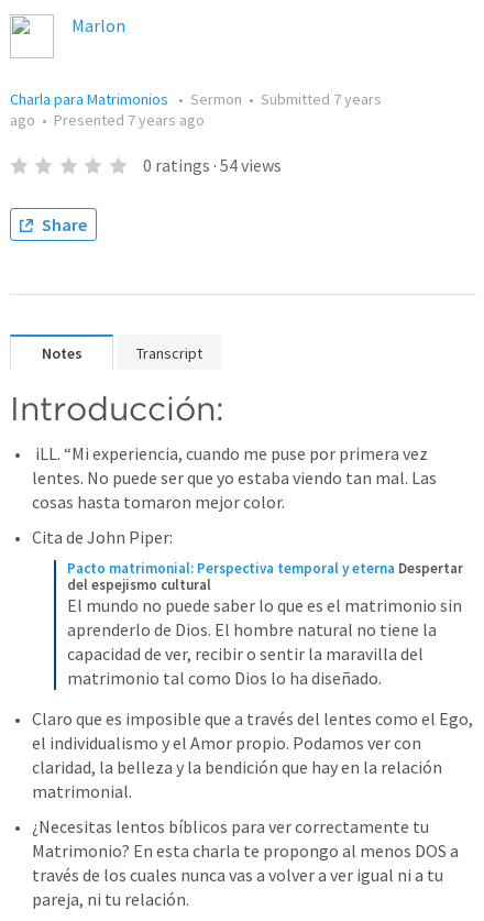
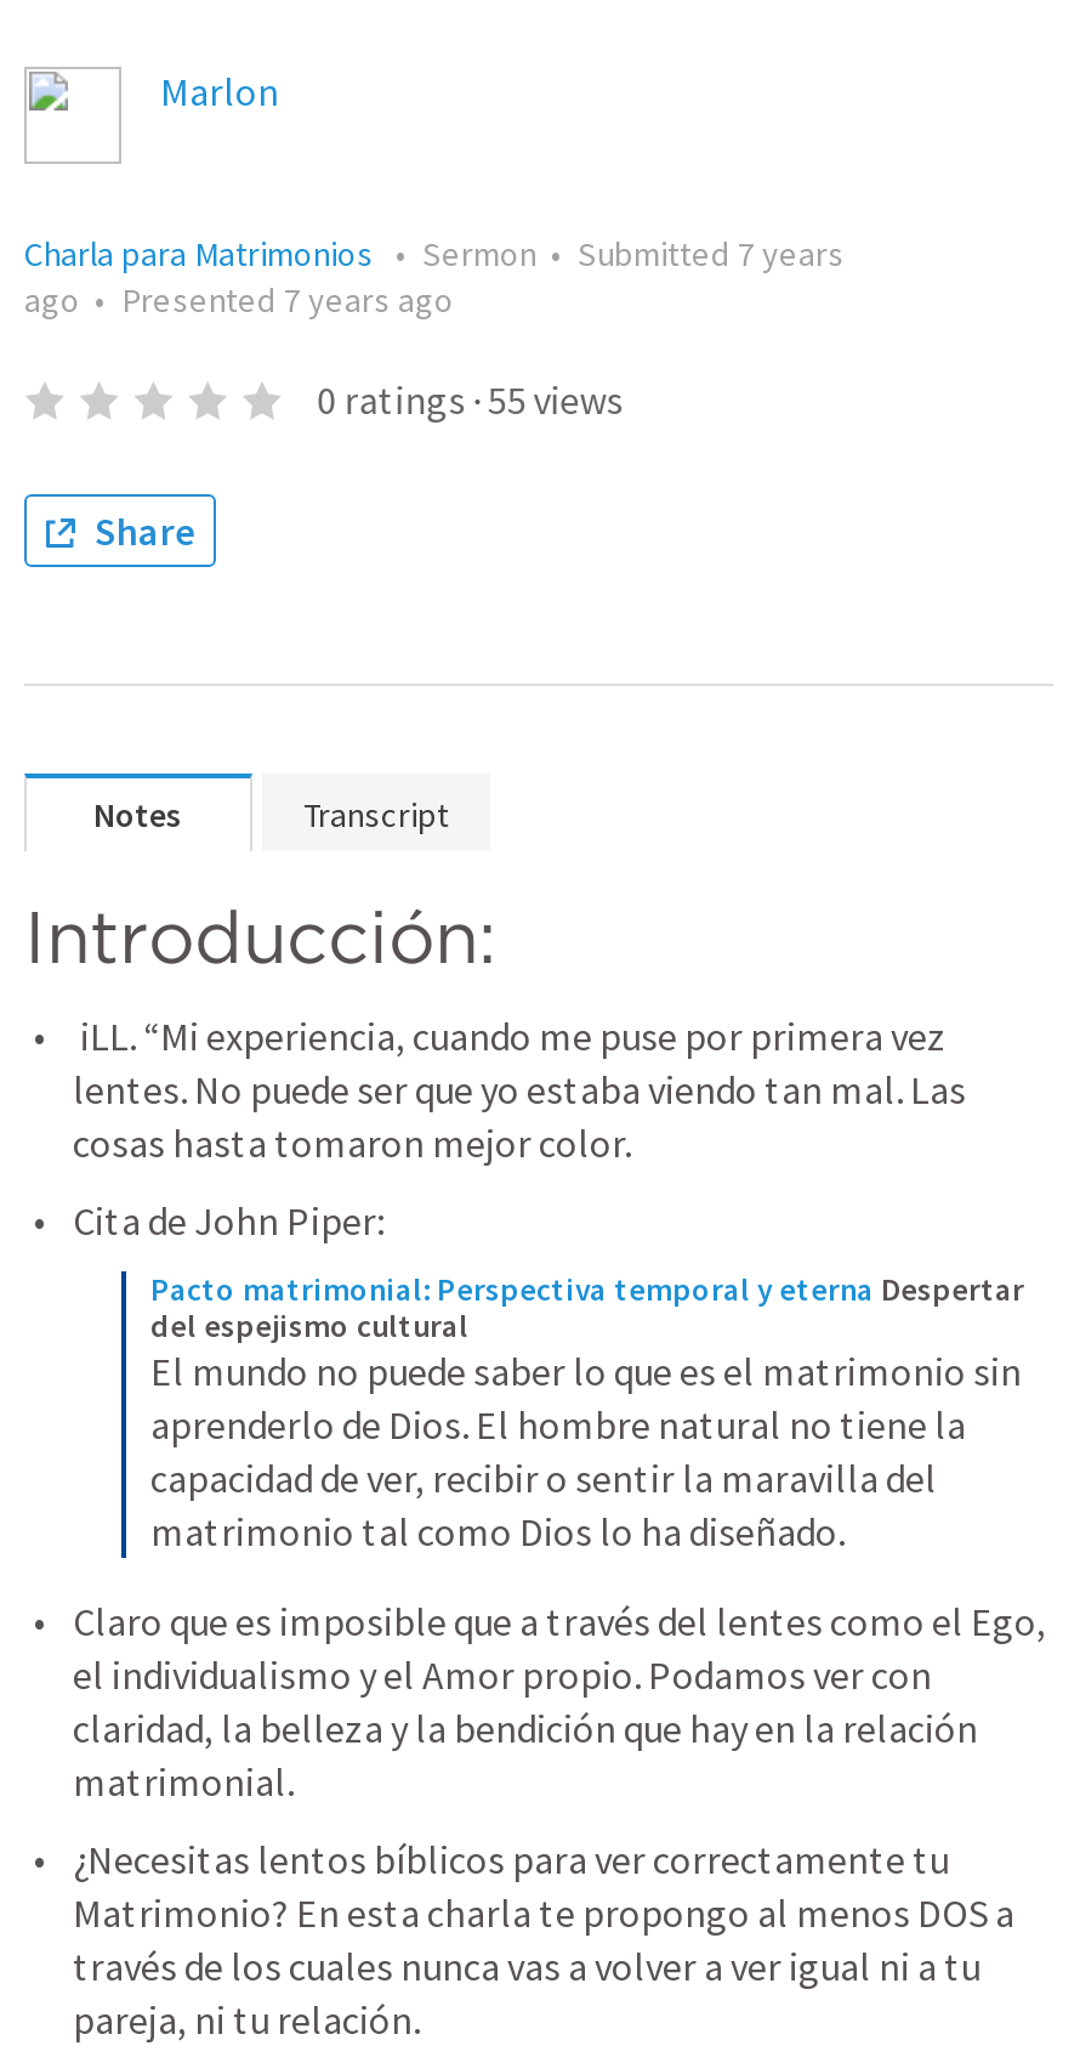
- 0 ratings · 54 views
+ 0 ratings · 55 views
